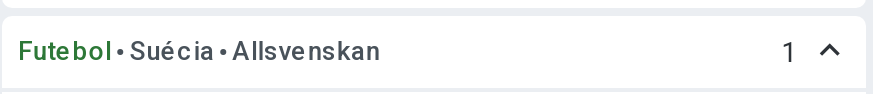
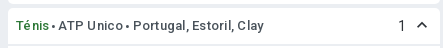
- Futebol Suécia Allsvenskan
+ Ténis ATP Unico Portugal, Estoril, Clay
